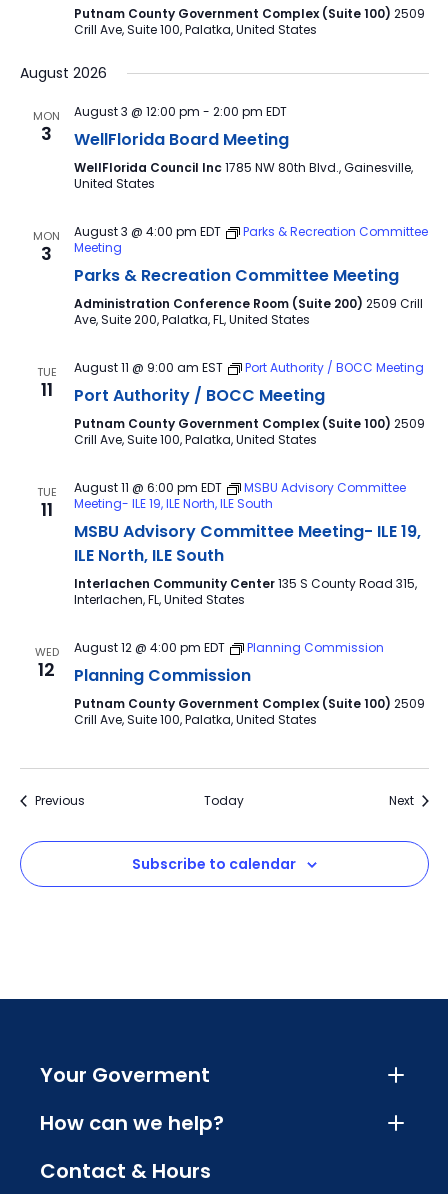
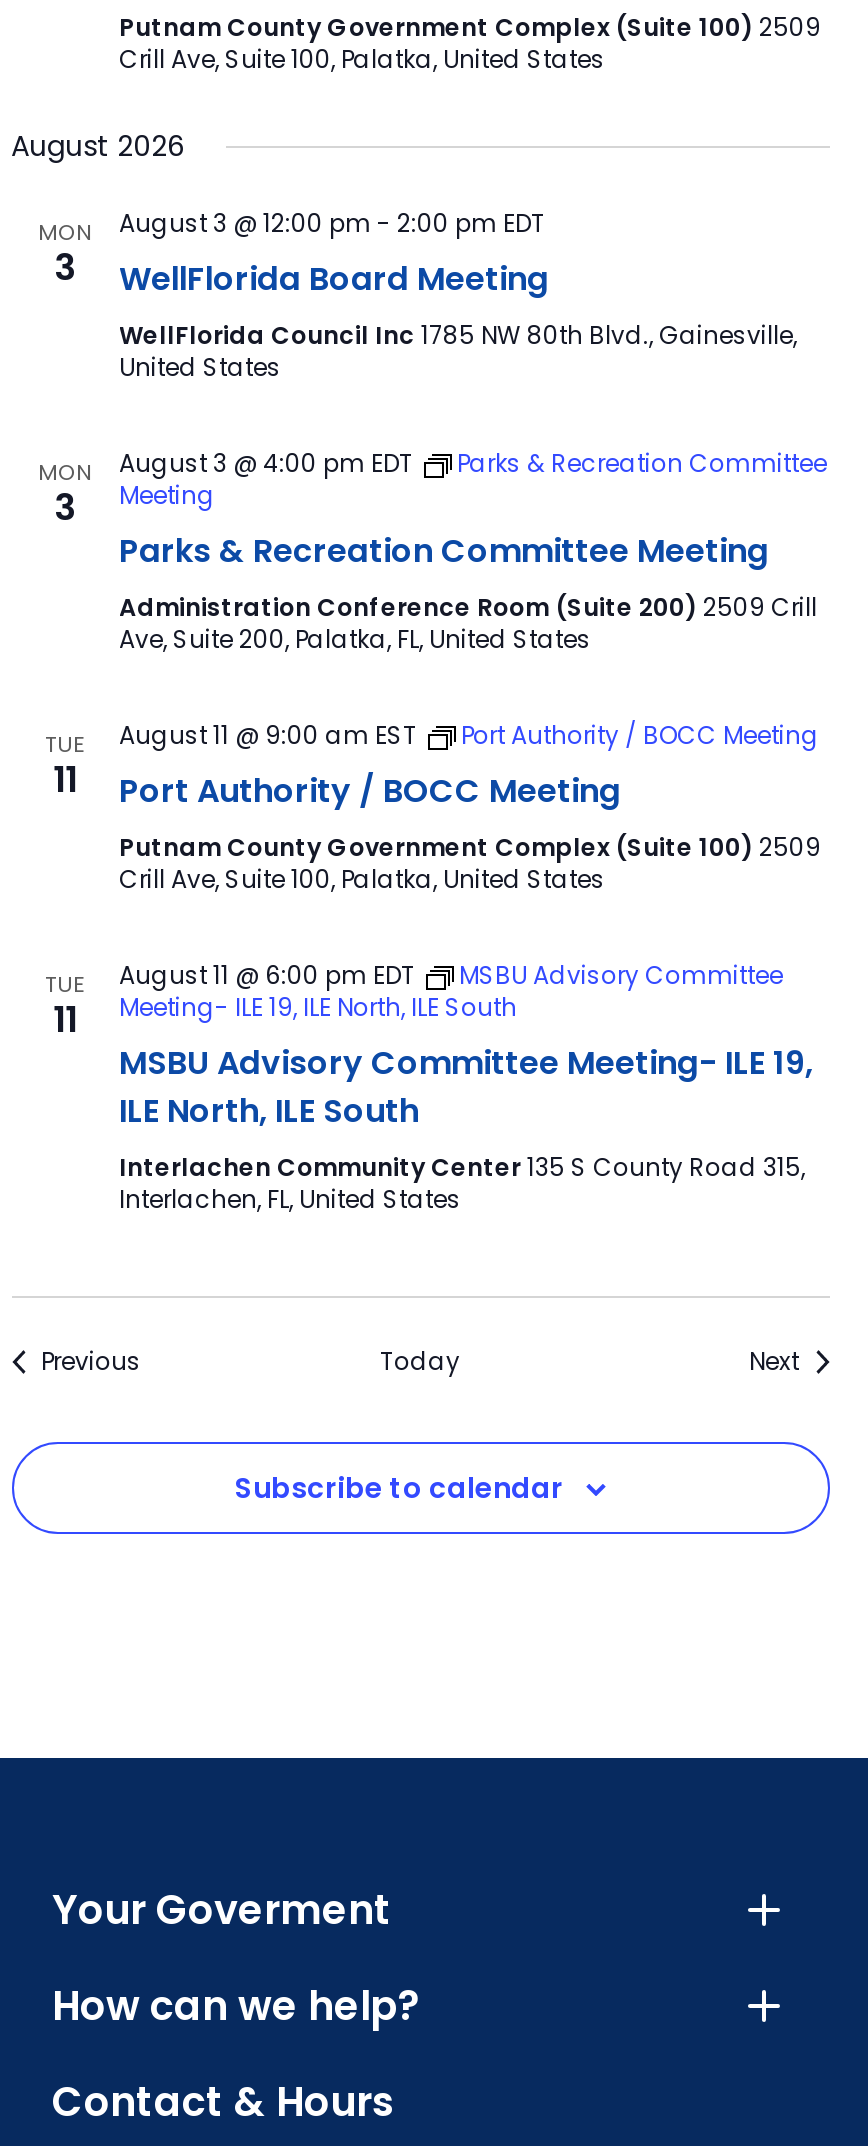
- WED
- 12

- August 12 @ 4:00 pm EDT
- Planning Commission
- Planning Commission
- Putnam County Government Complex (Suite 100) 2509
- Crill Ave, Suite 100, Palatka, United States
